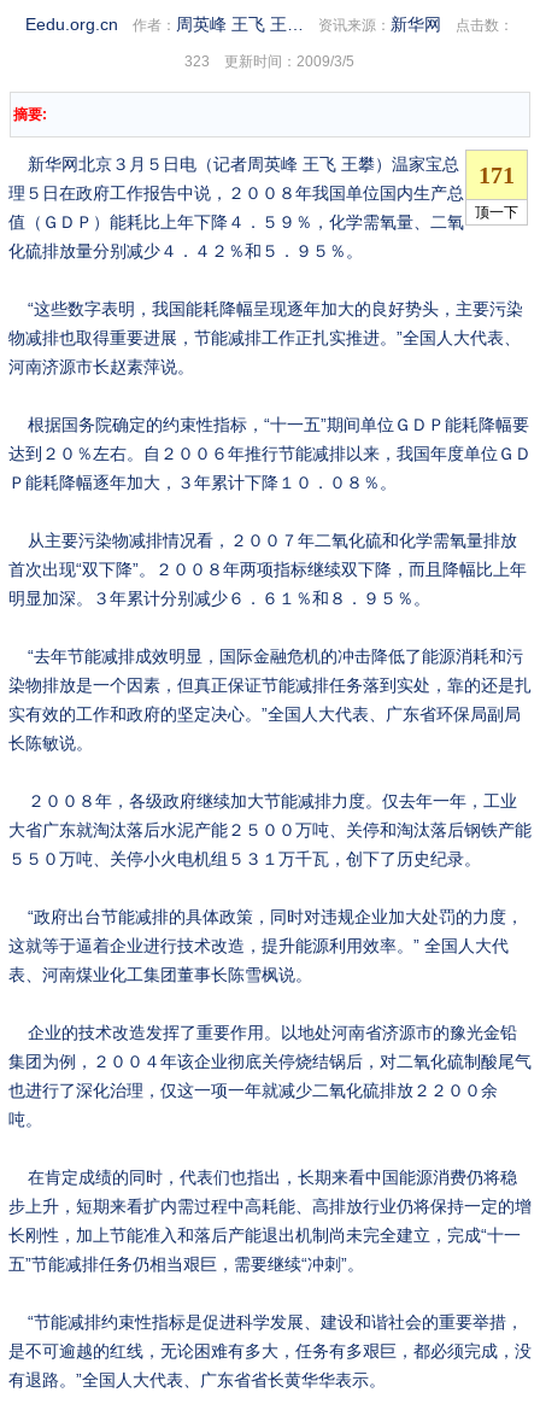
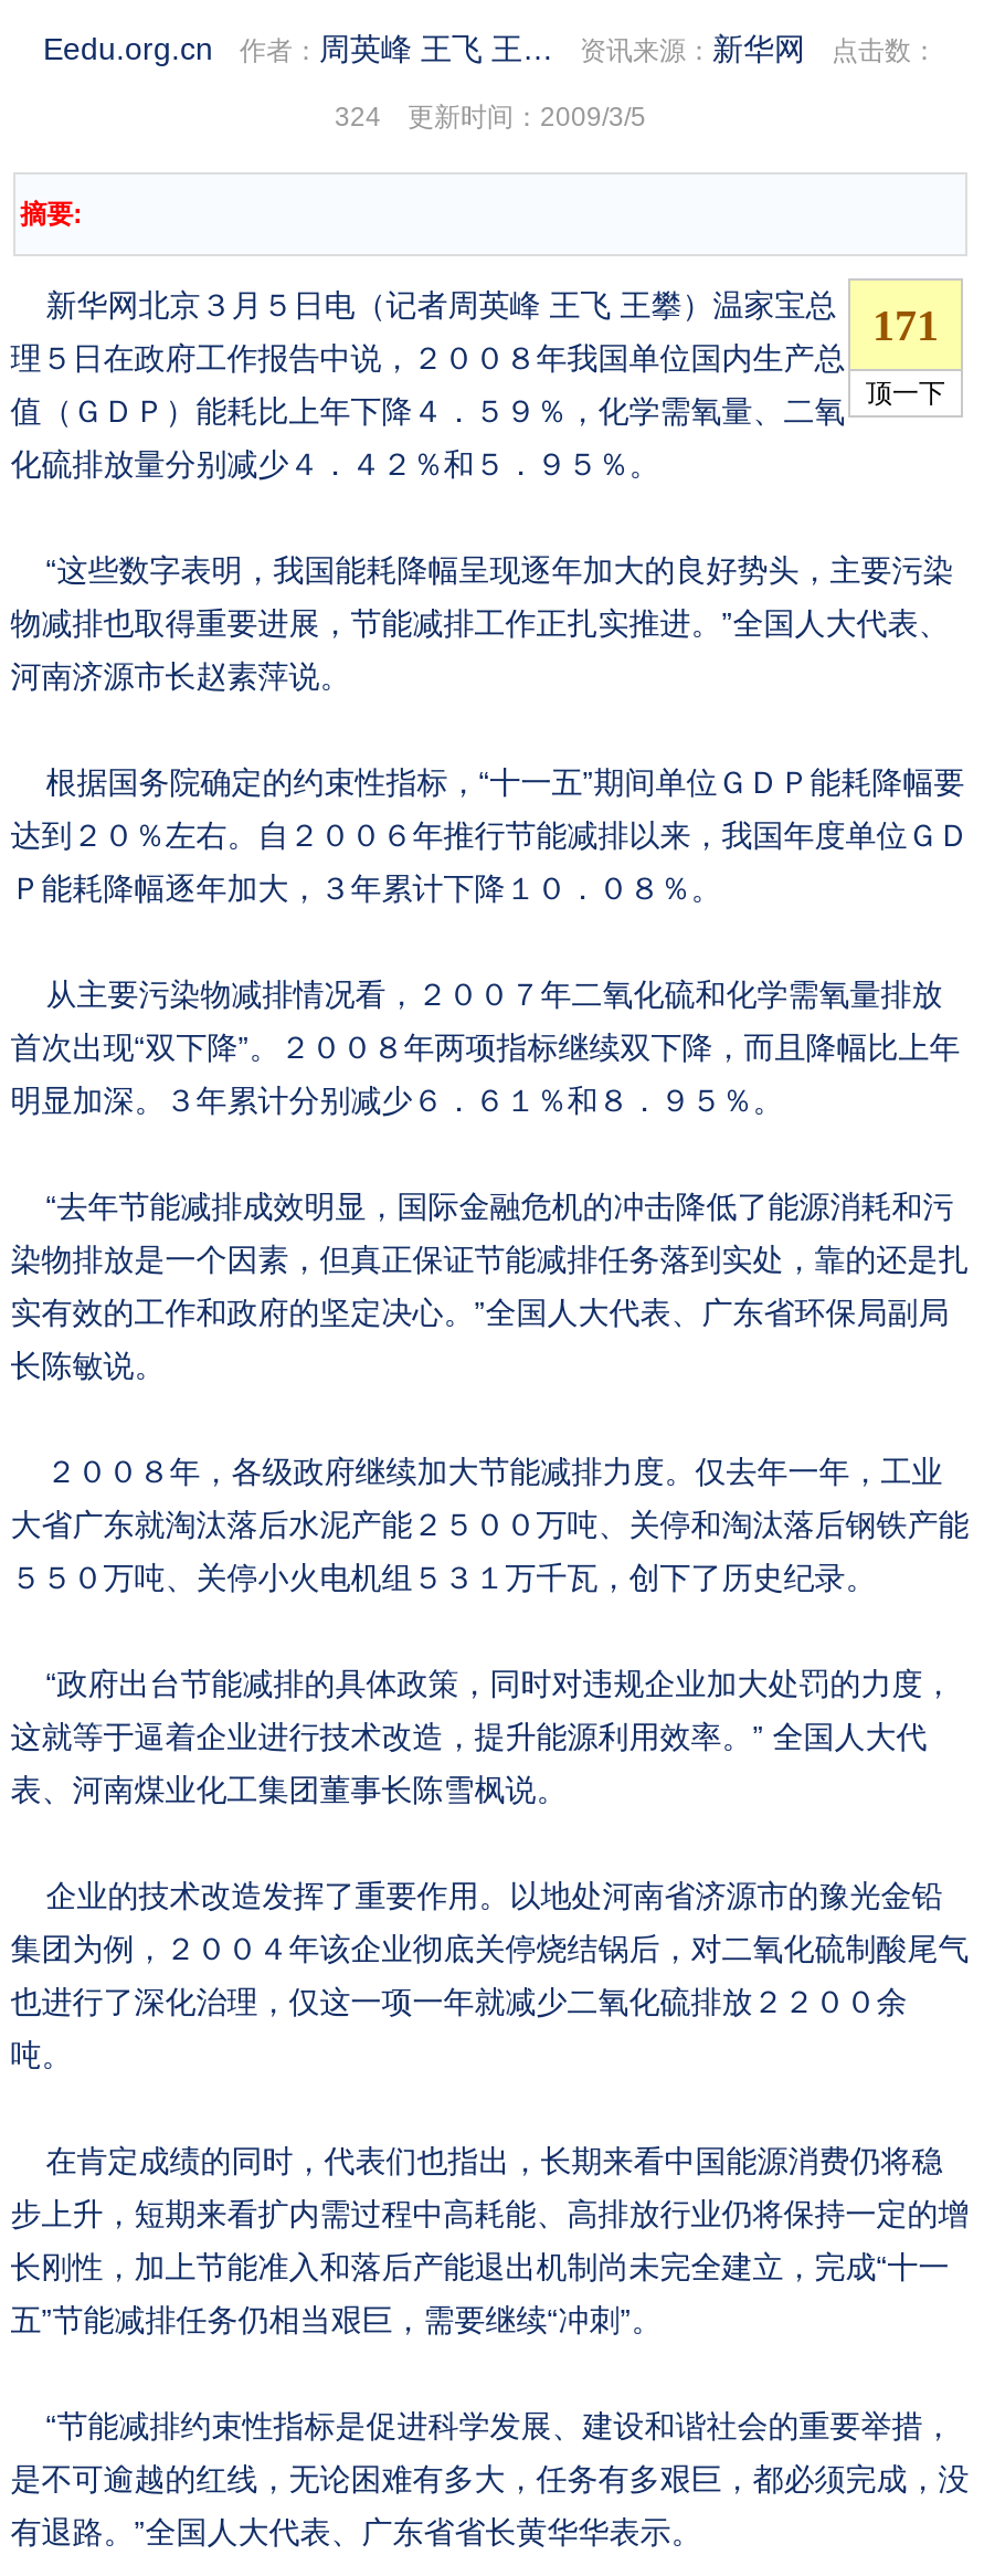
- 323 更新时间：2009/3/5
+ 324 更新时间：2009/3/5
